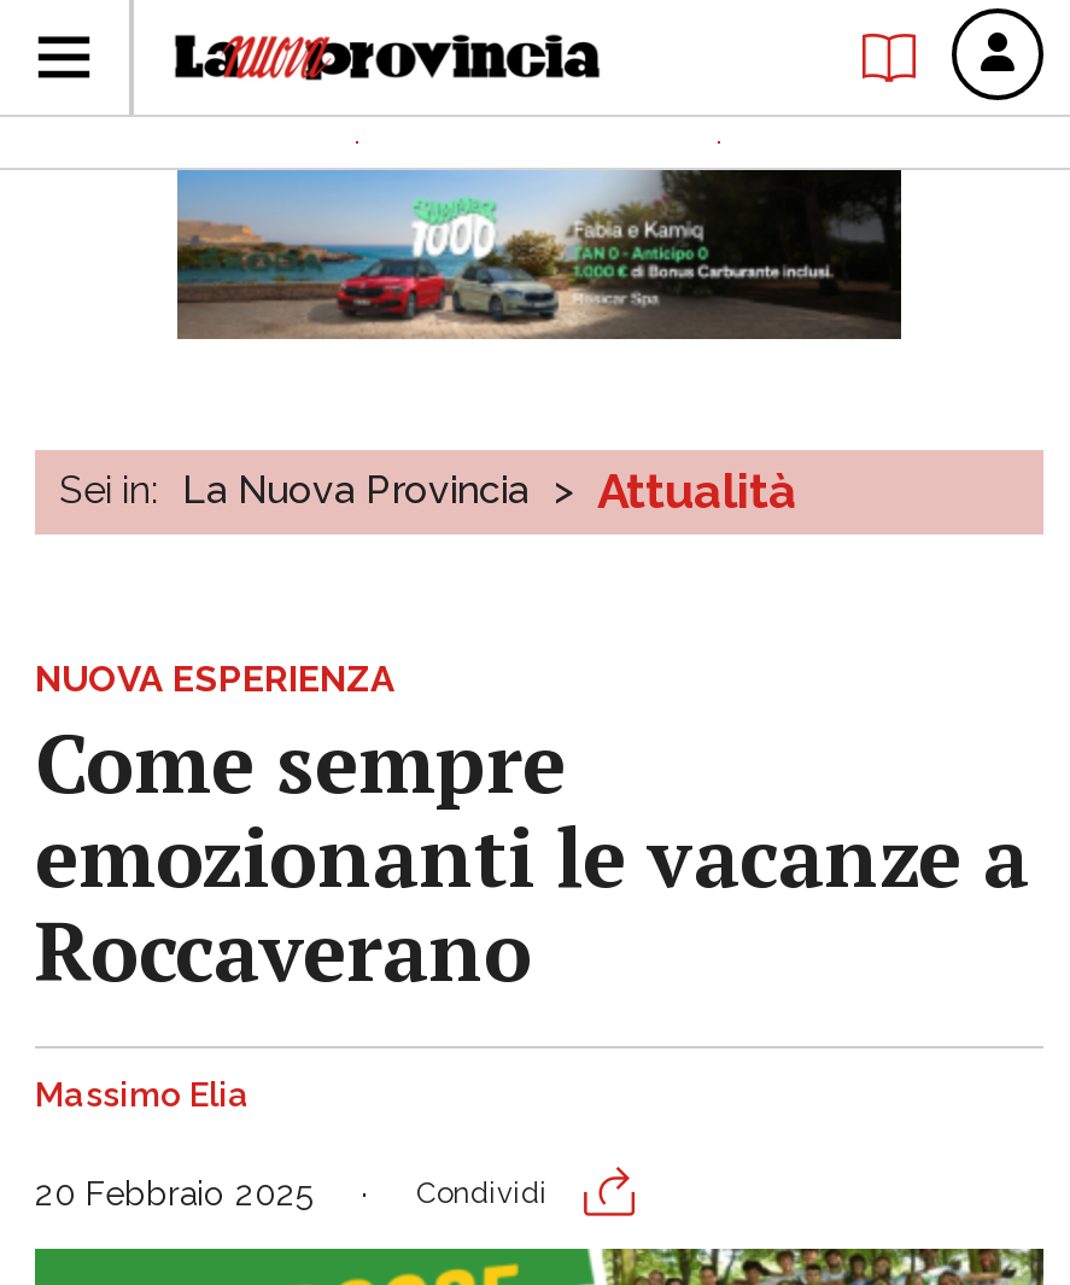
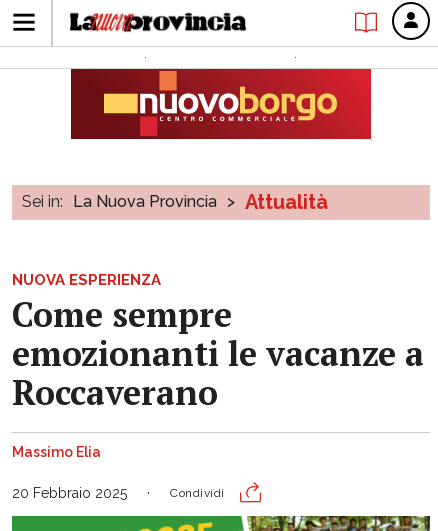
- [image]
+ [image]
